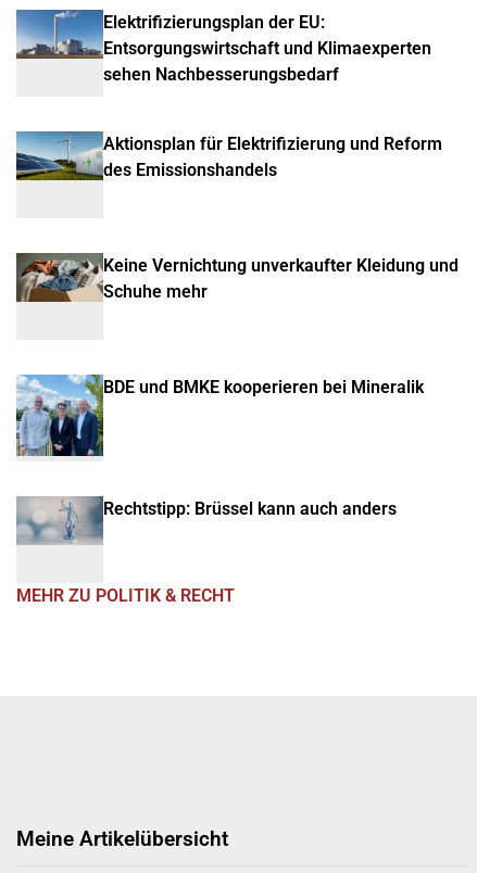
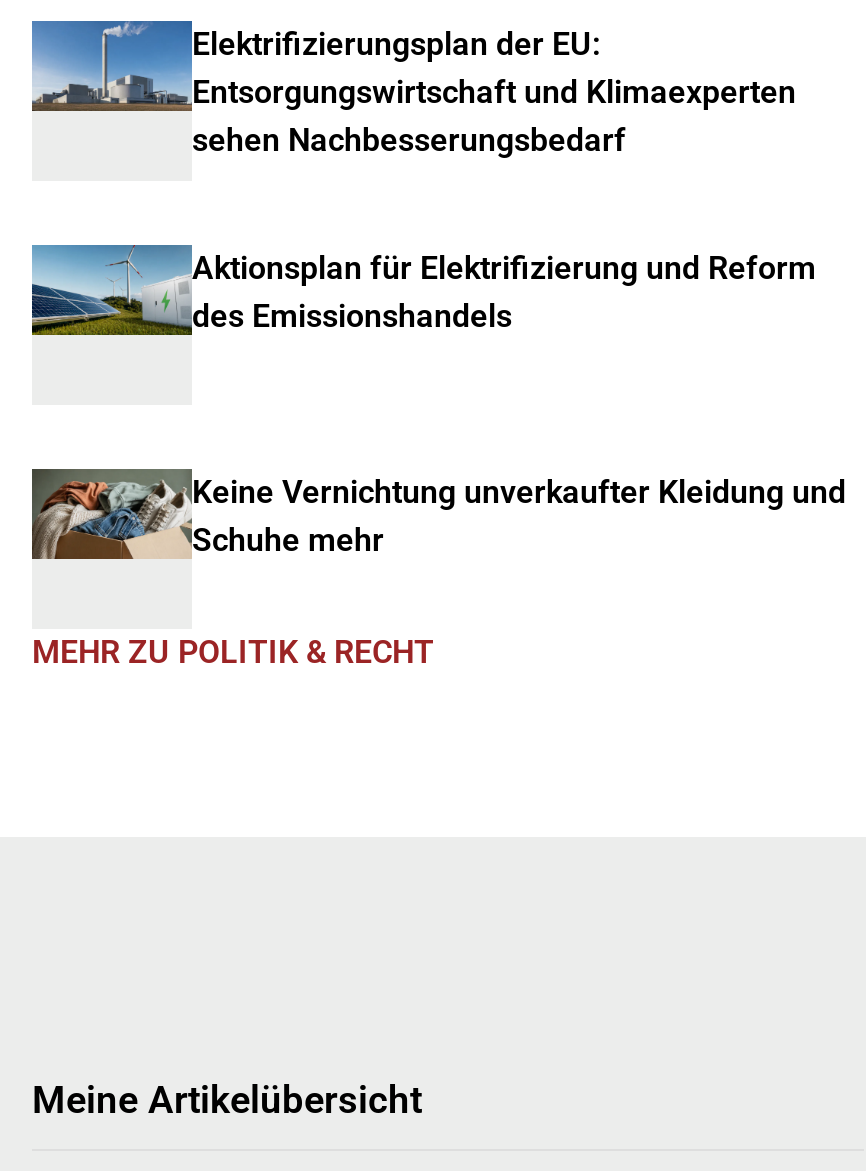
- [image]
- BDE und BMKE kooperieren bei Mineralik

- [image]
- Rechtstipp: Brüssel kann auch anders
